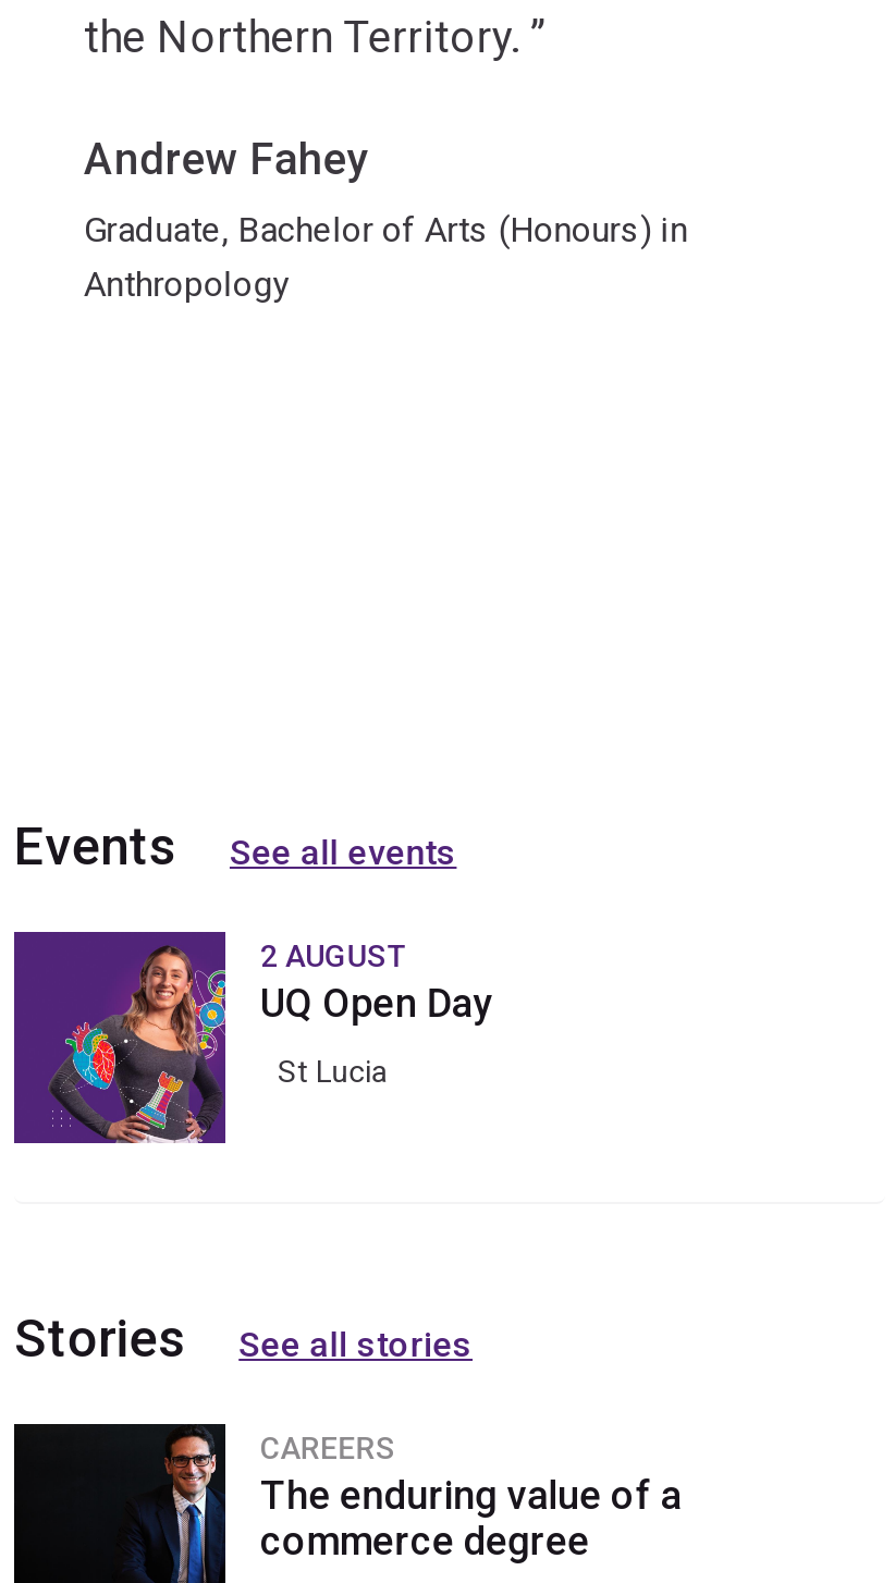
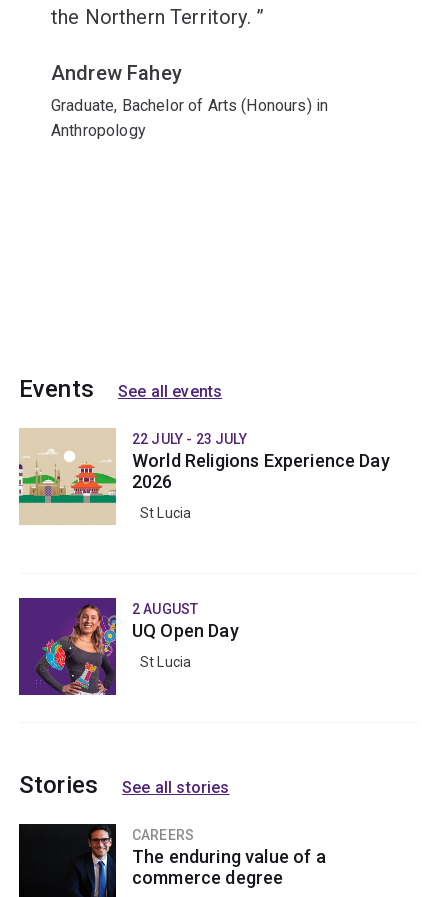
+ [image]
+ 22 JULY - 23 JULY
+ World Religions Experience Day
+ 2026
+ St Lucia
